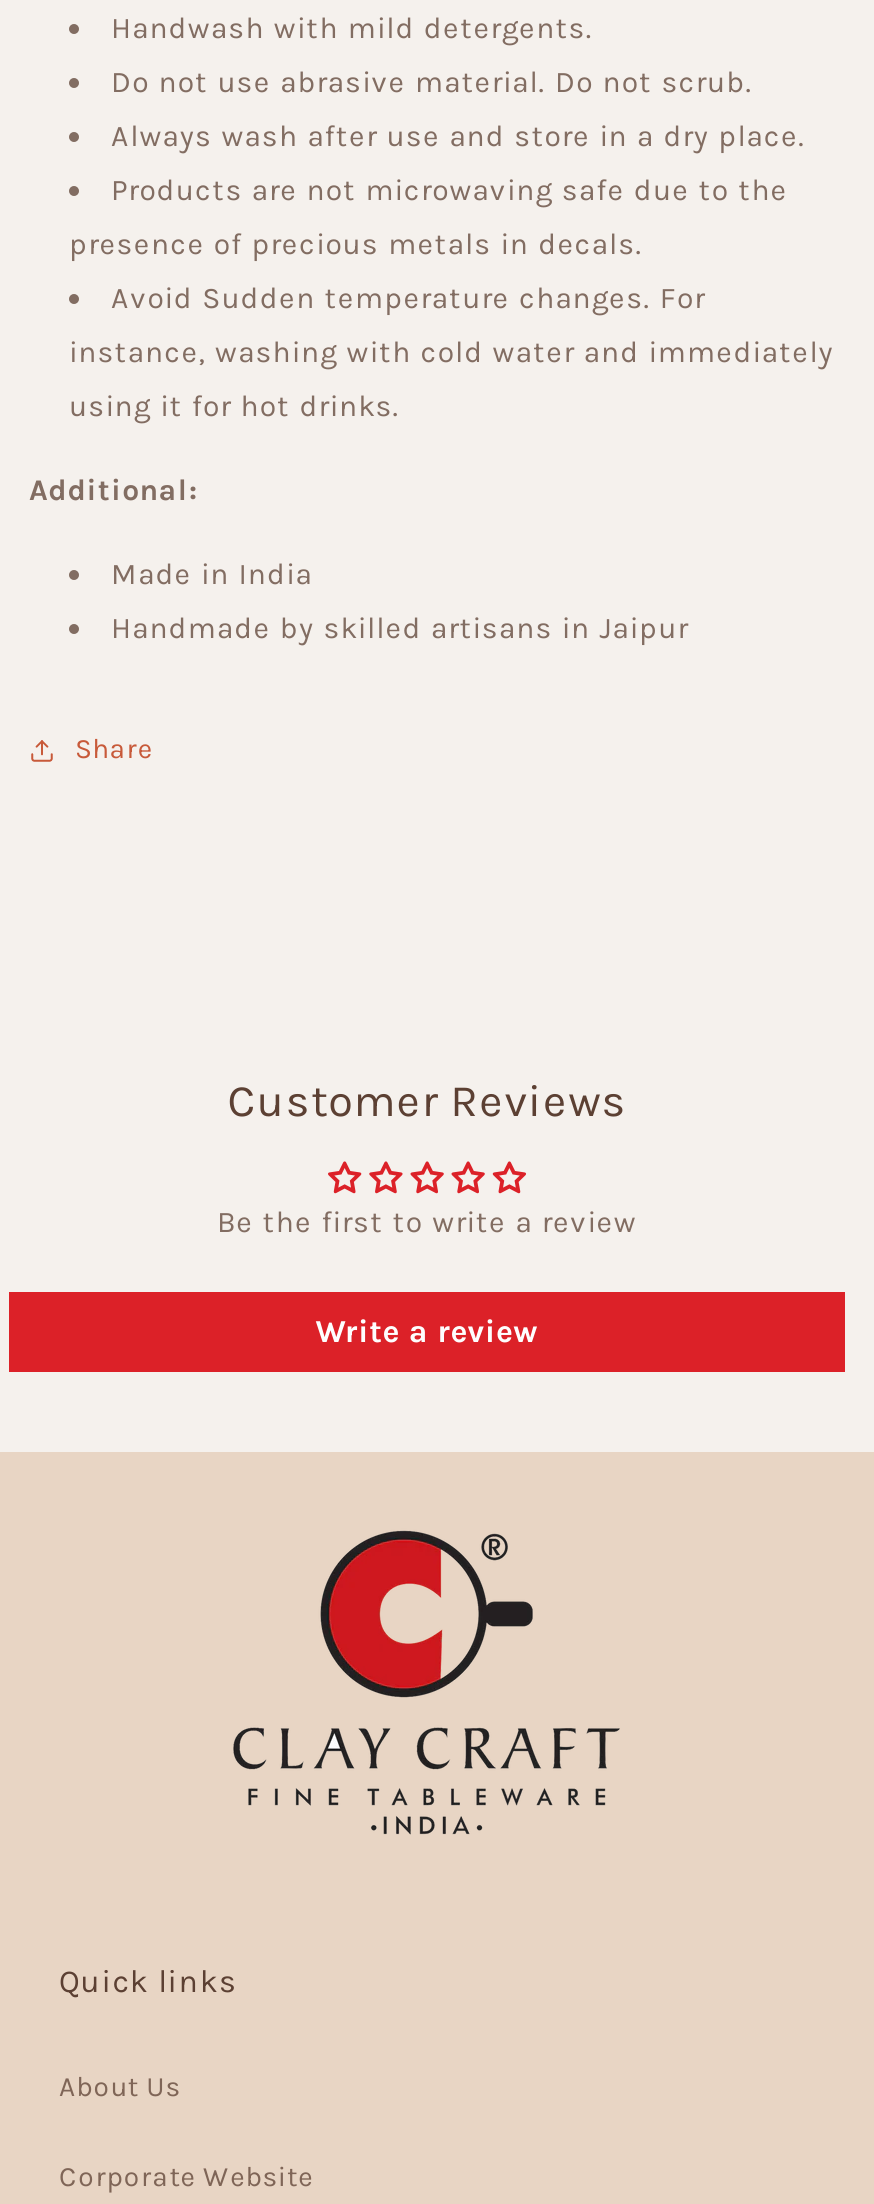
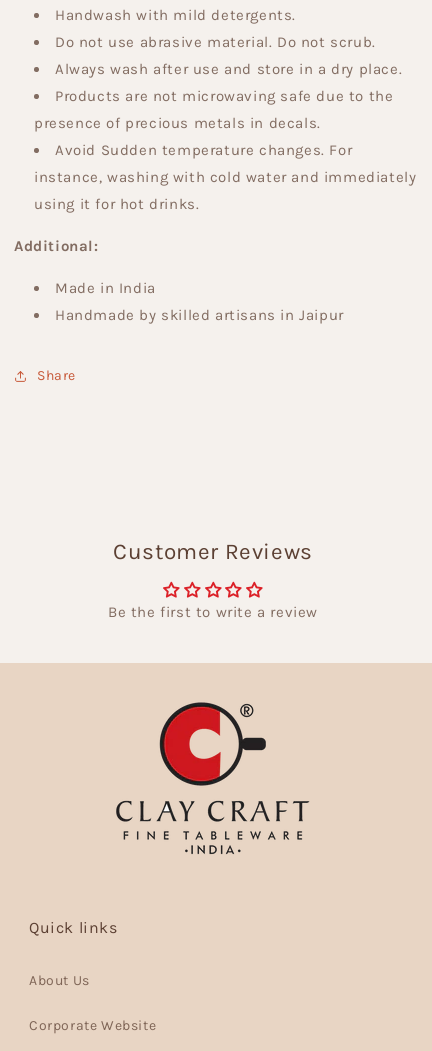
- Write a review
